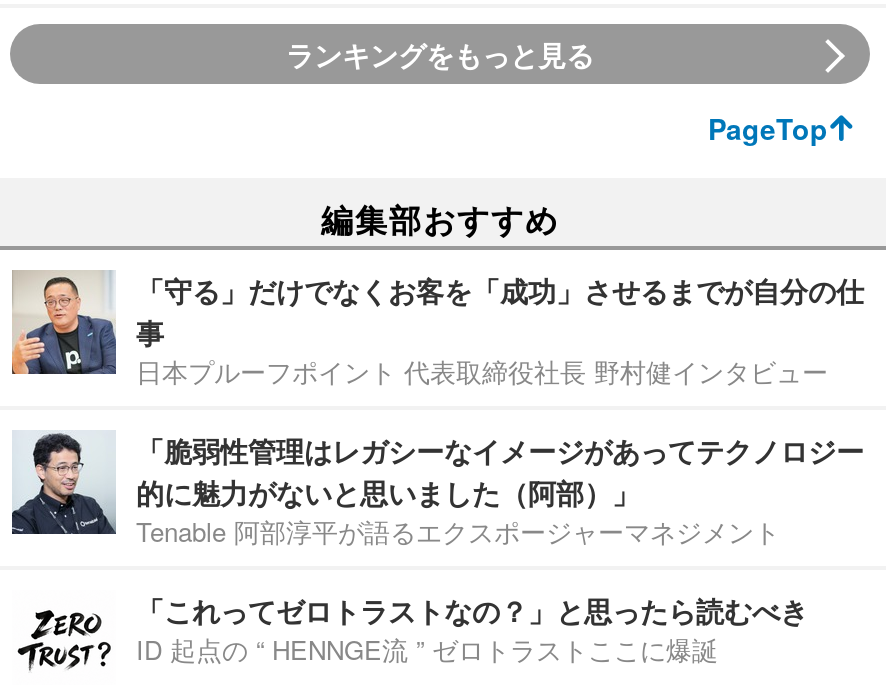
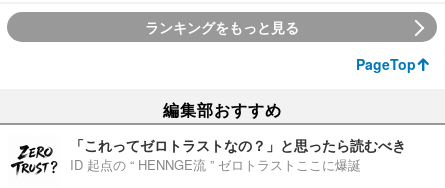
- [image]
- 「守る」だけでなくお客を「成功」させるまでが自分の仕
- 事
- 日本プルーフポイント 代表取締役社長 野村健インタビュー
- 「脆弱性管理はレガシーなイメージがあってテクノロジー
- 的に魅力がないと思いました（阿部）」
- Tenable 阿部淳平が語るエクスポージャーマネジメント

- [image]
